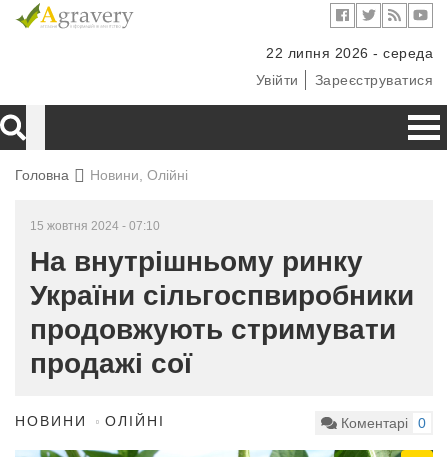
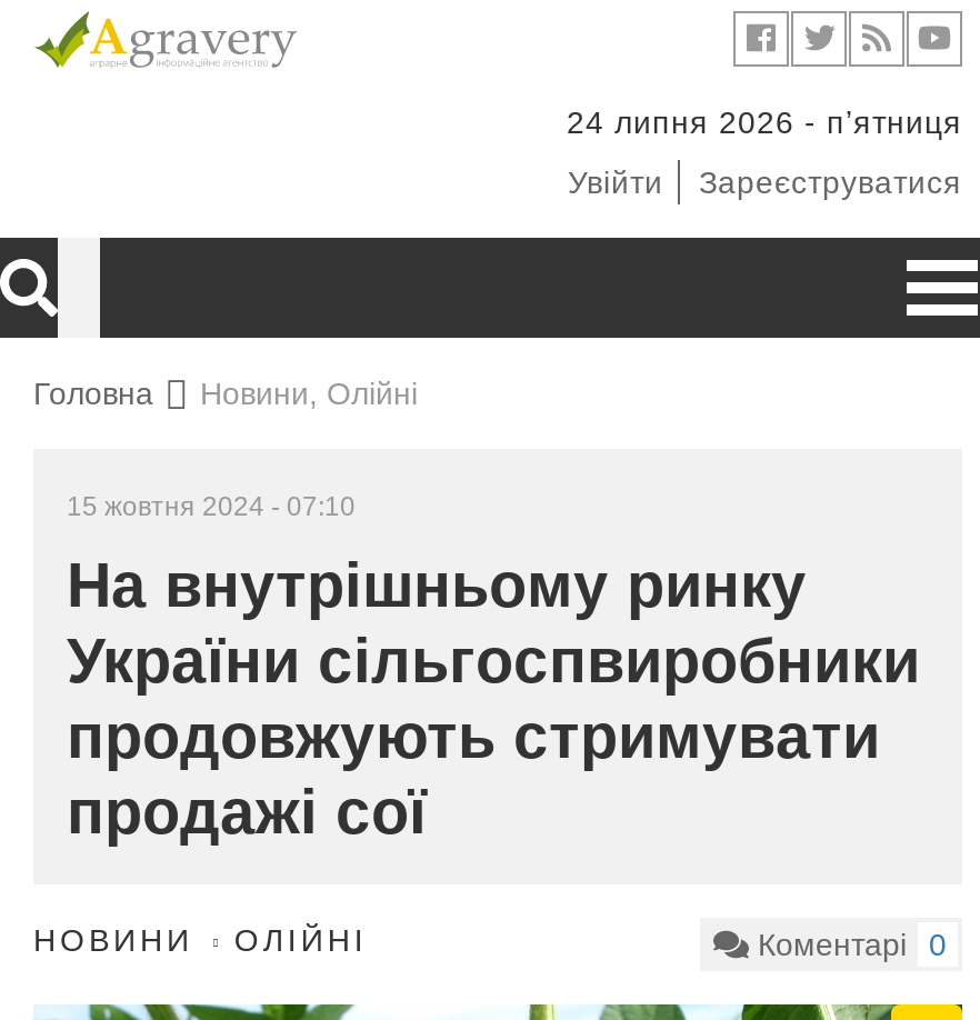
- 22 липня 2026 - середа
+ 24 липня 2026 - пʼятниця
